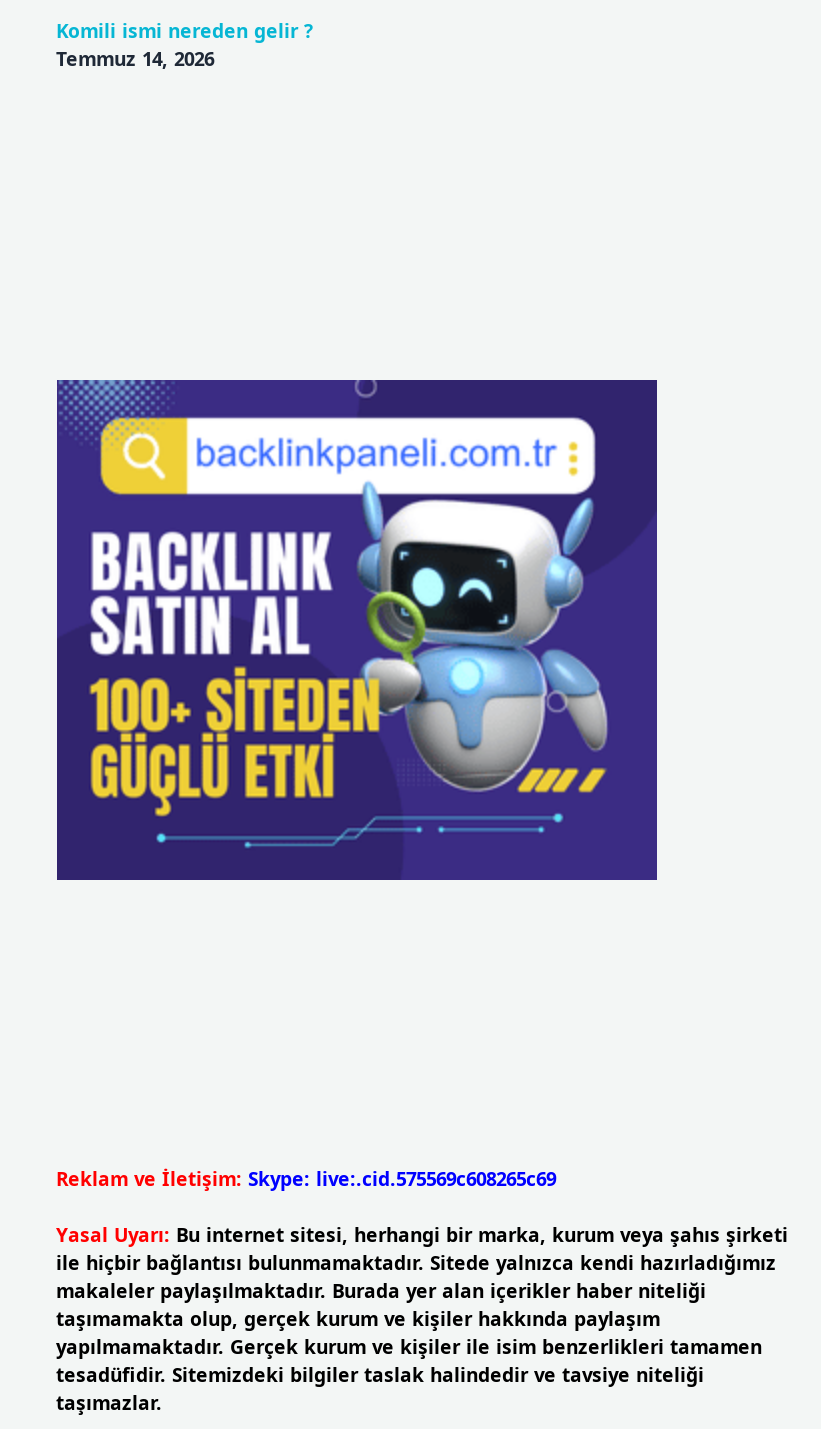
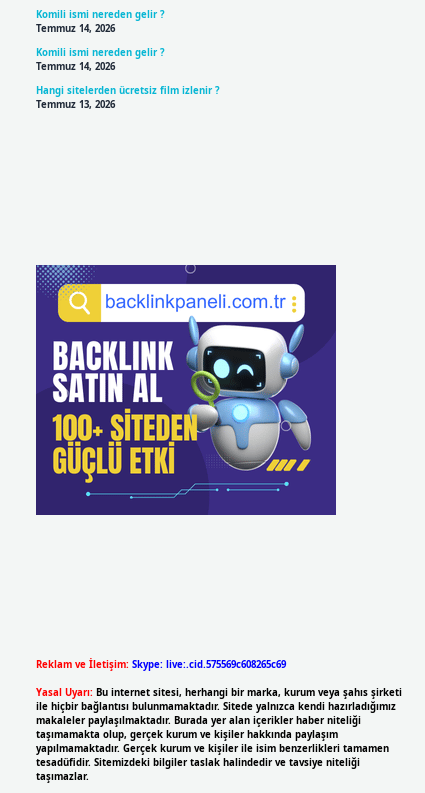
+ Komili ismi nereden gelir ?
+ Temmuz 14, 2026
+ Hangi sitelerden ücretsiz film izlenir ?
+ Temmuz 13, 2026
